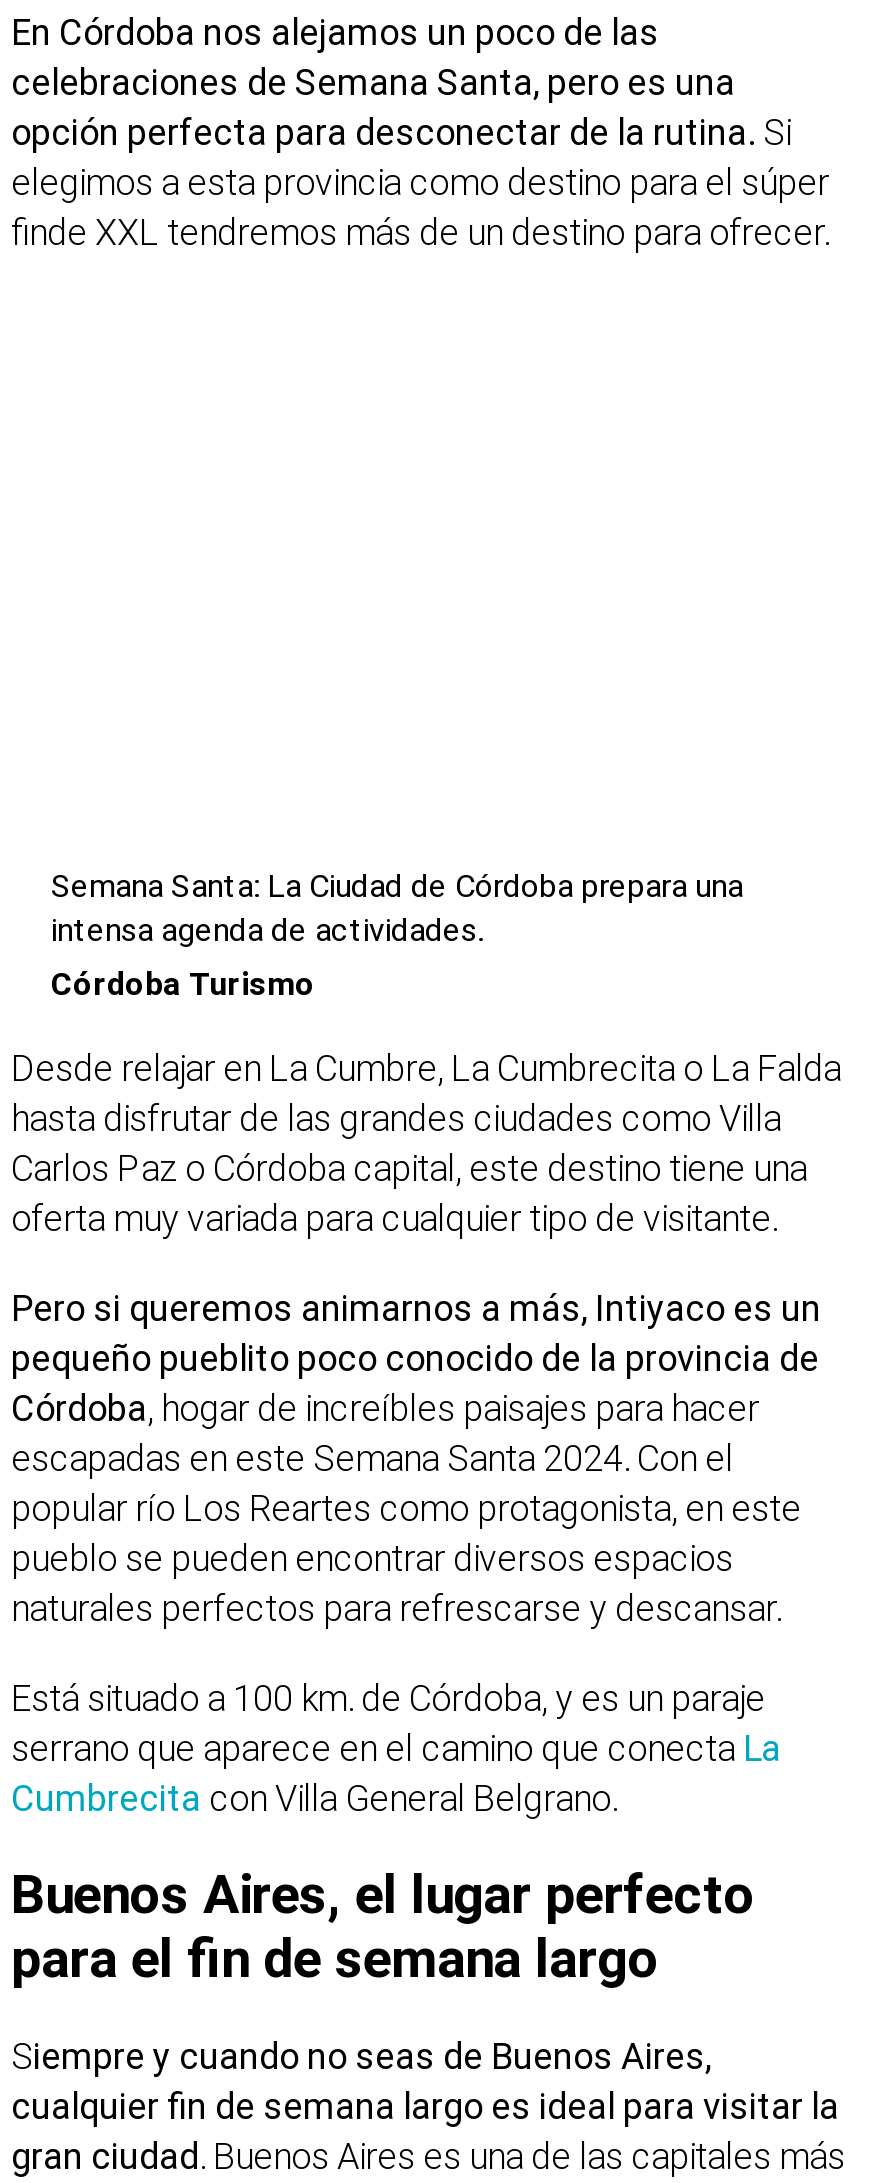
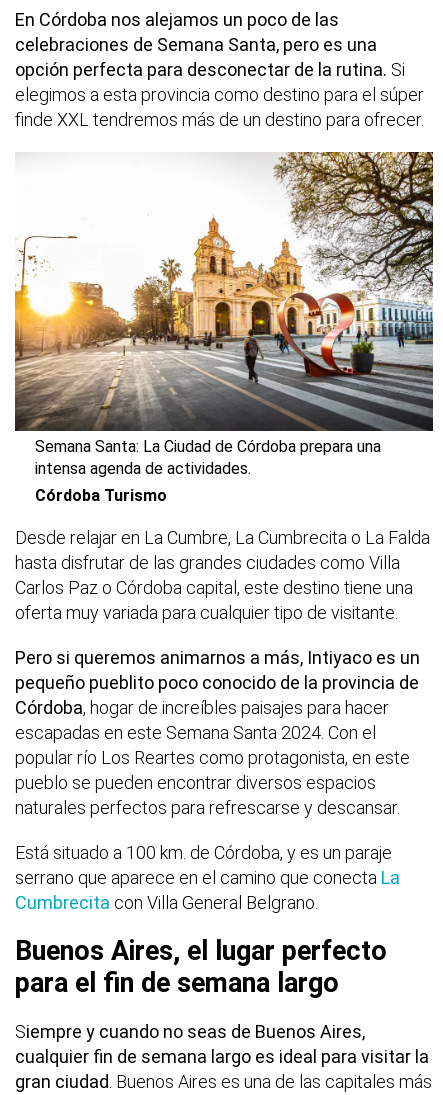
+ [image]
